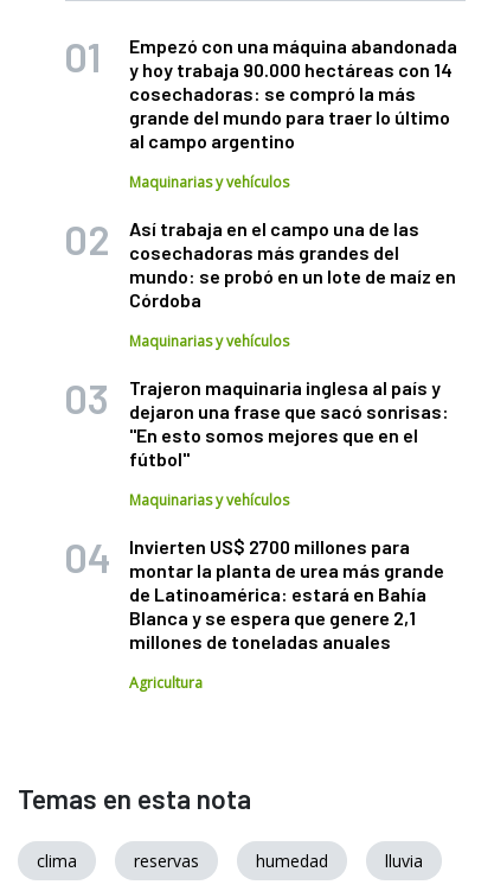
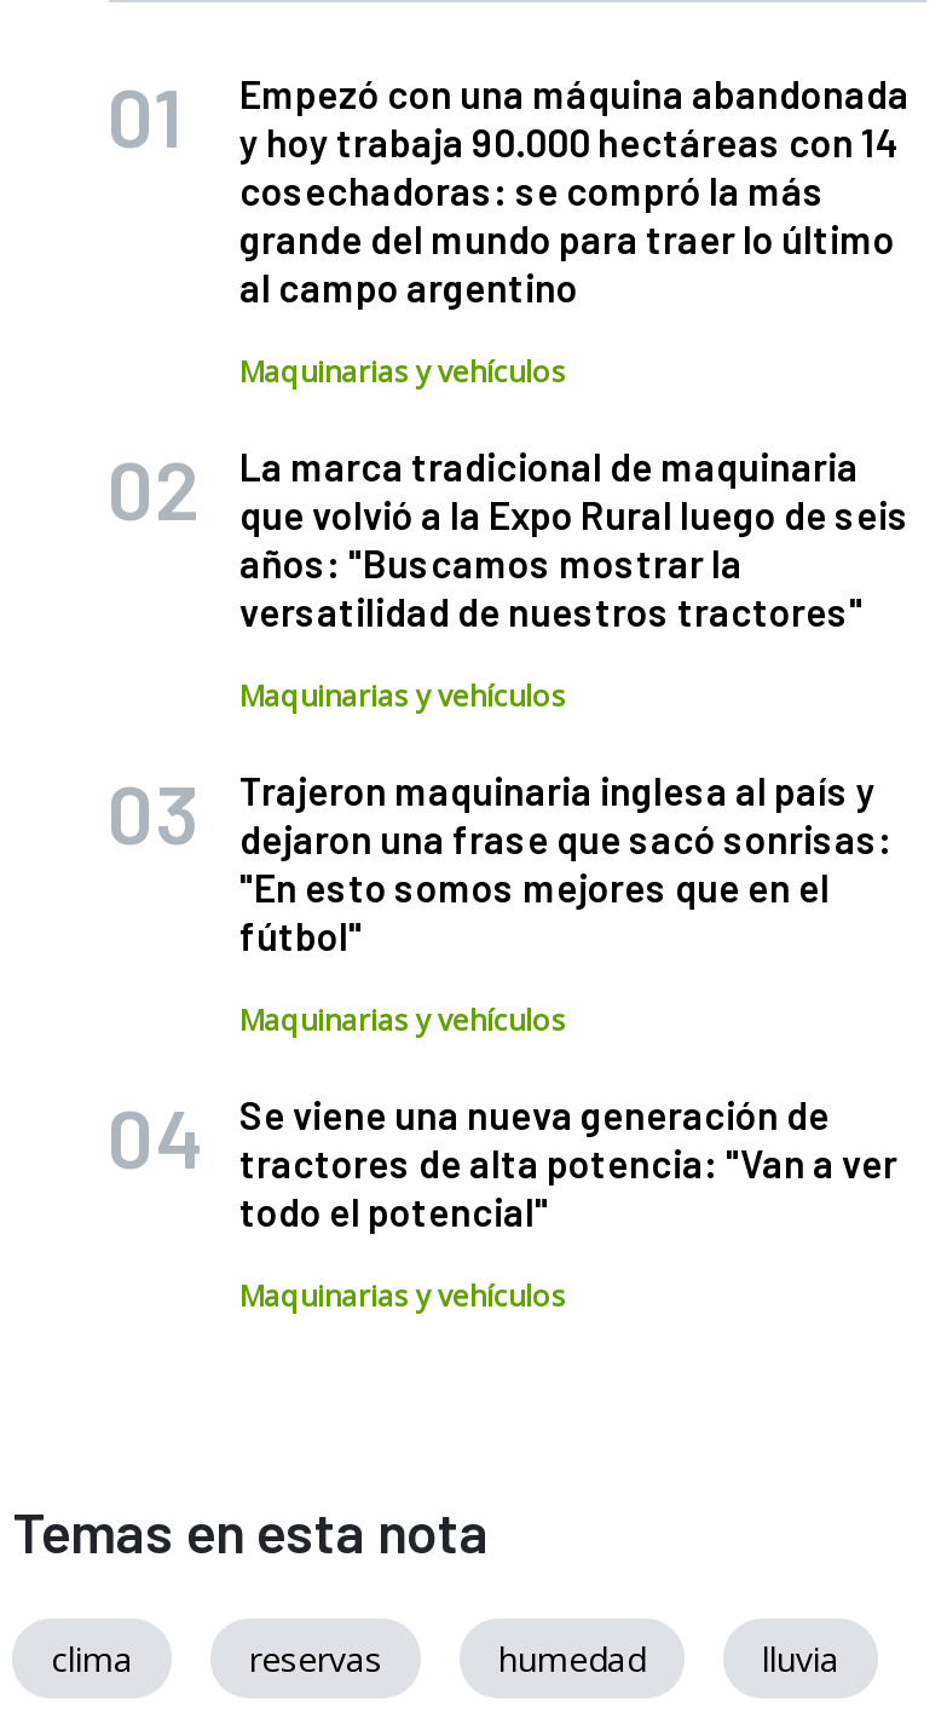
- Así trabaja en el campo una de las
- cosechadoras más grandes del
- mundo: se probó en un lote de maíz en
- Córdoba
+ La marca tradicional de maquinaria
+ que volvió a la Expo Rural luego de seis
+ años: "Buscamos mostrar la
+ versatilidad de nuestros tractores"

- Invierten US$ 2700 millones para
- montar la planta de urea más grande
- de Latinoamérica: estará en Bahía
- Blanca y se espera que genere 2,1
- millones de toneladas anuales
+ Se viene una nueva generación de
+ tractores de alta potencia: "Van a ver
+ todo el potencial"

- Agricultura
+ Maquinarias y vehículos
